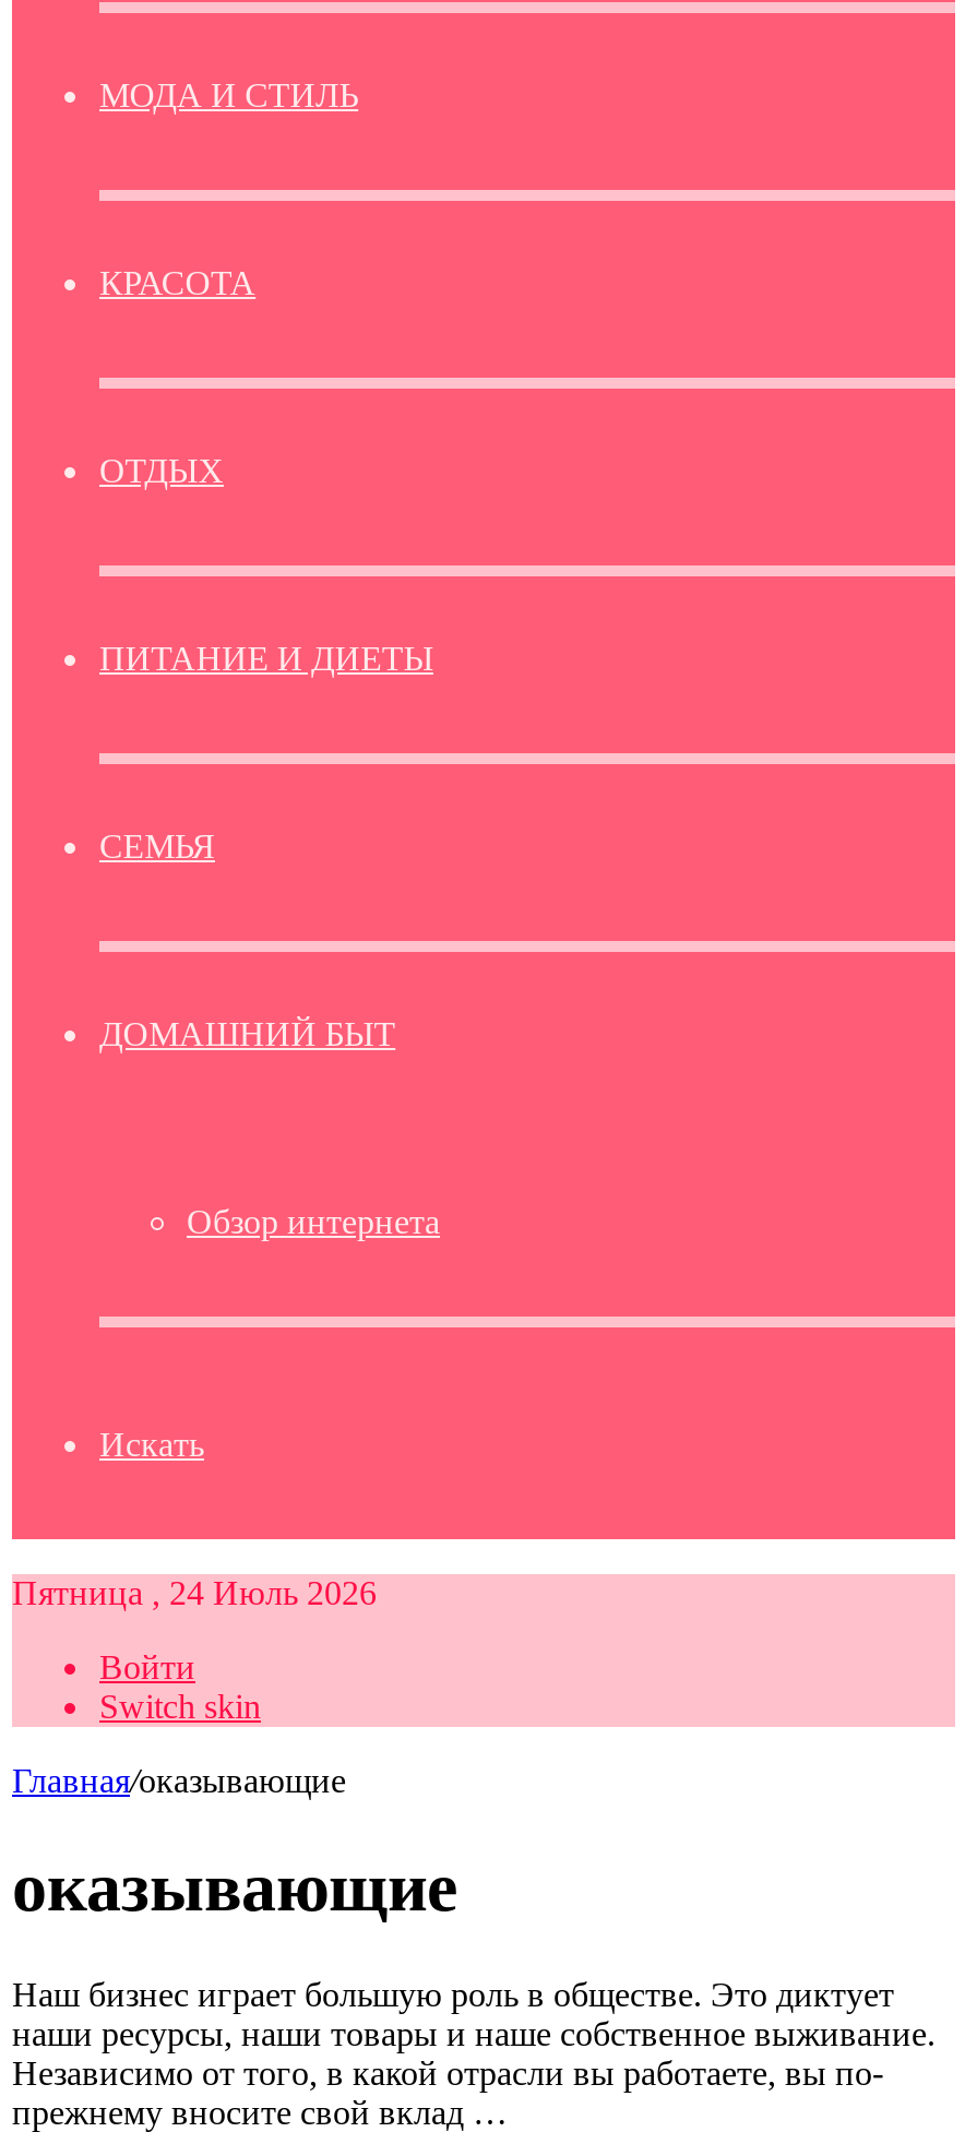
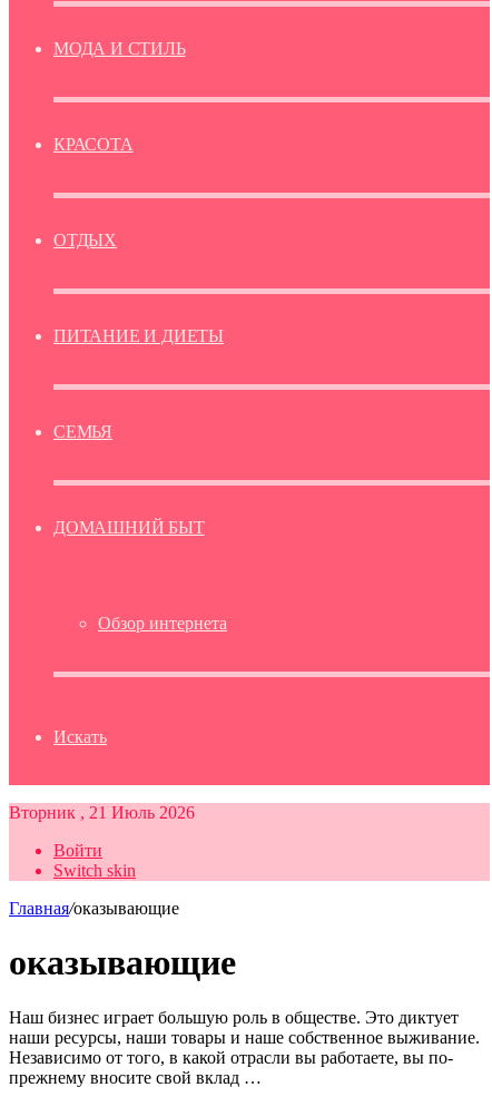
- Пятница , 24 Июль 2026
+ Вторник , 21 Июль 2026
